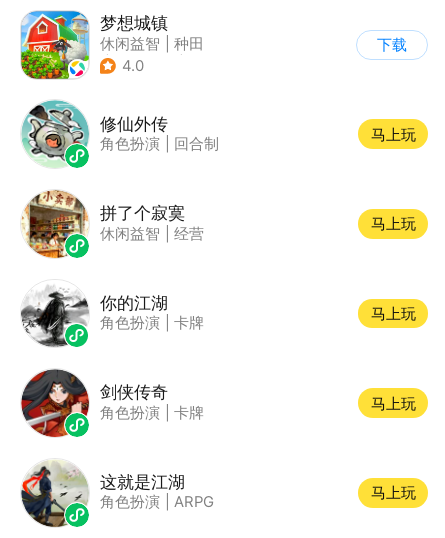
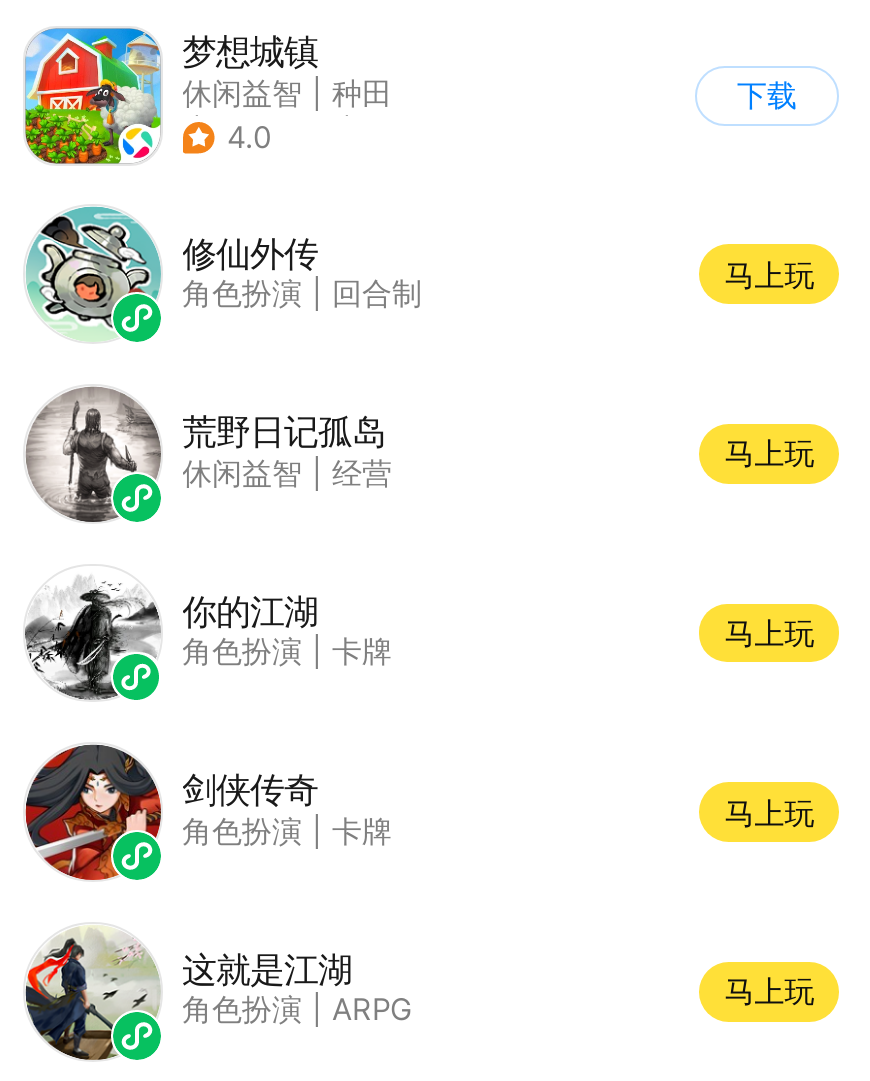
- [image]
- 拼了个寂寞
+ [image]
+ 荒野日记孤岛
